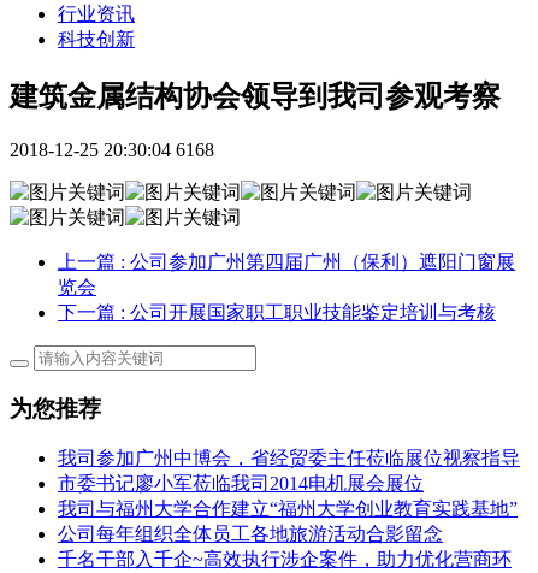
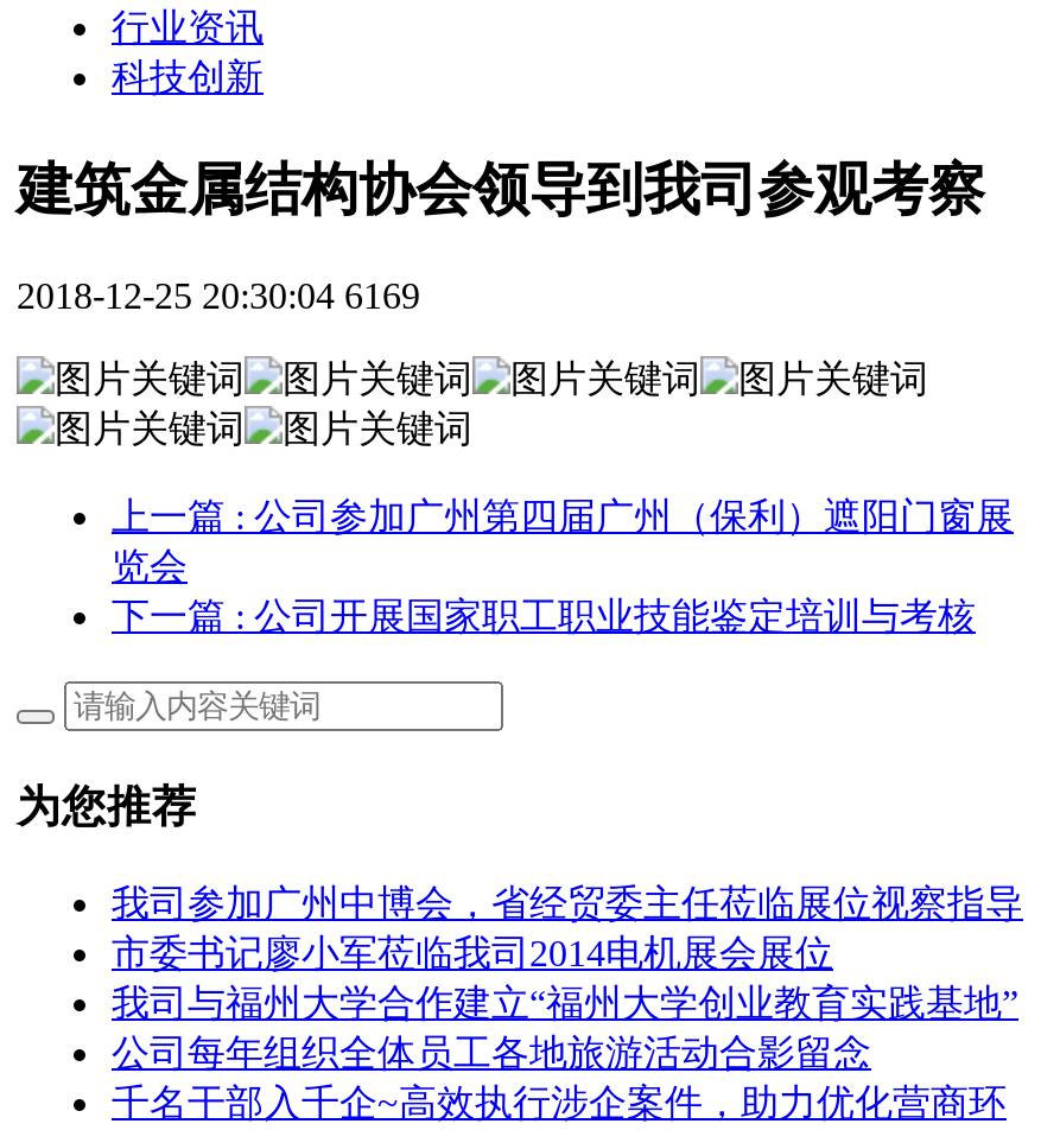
- 2018-12-25 20:30:04 6168
+ 2018-12-25 20:30:04 6169
